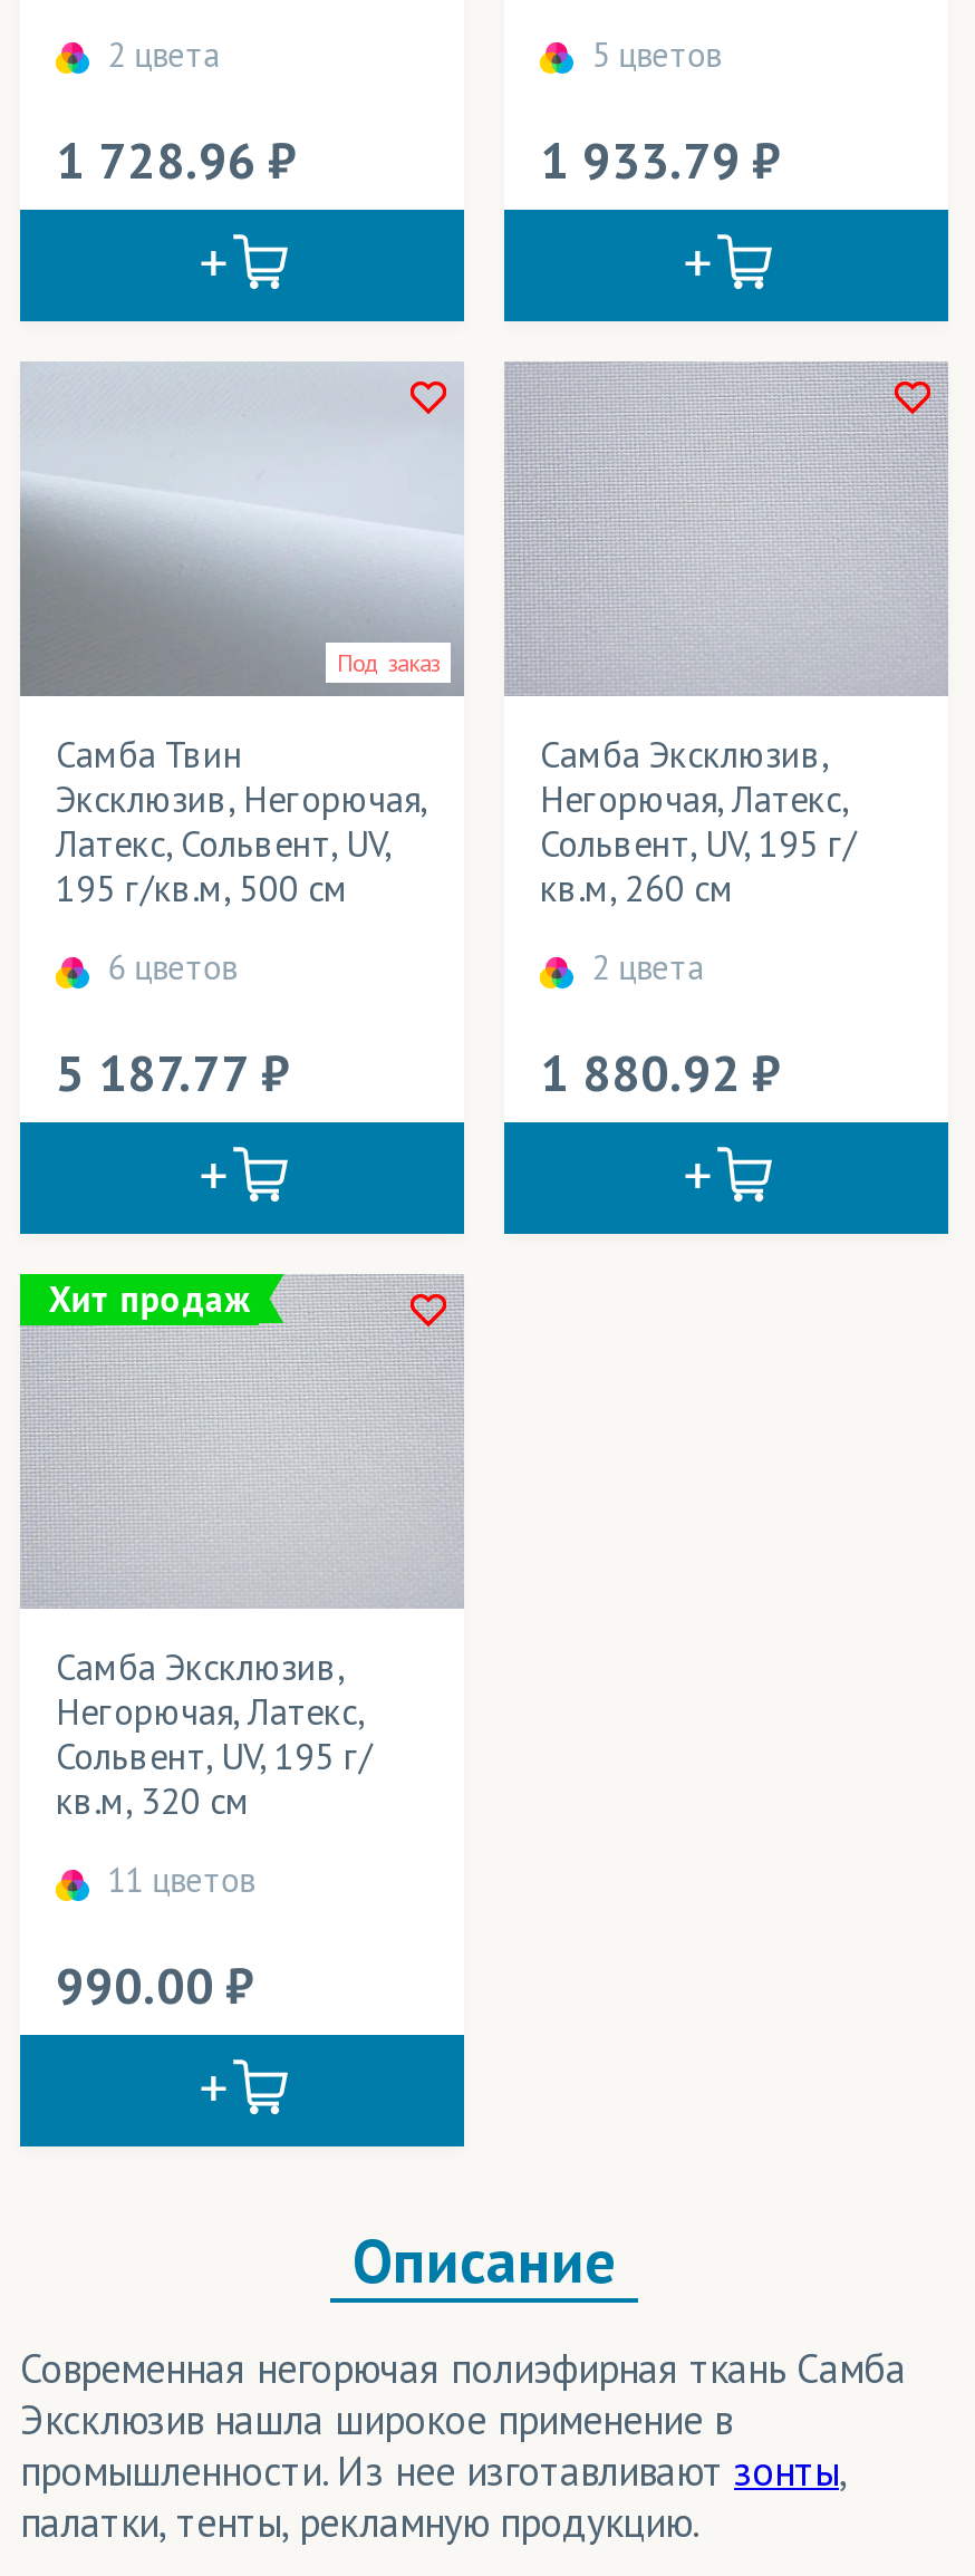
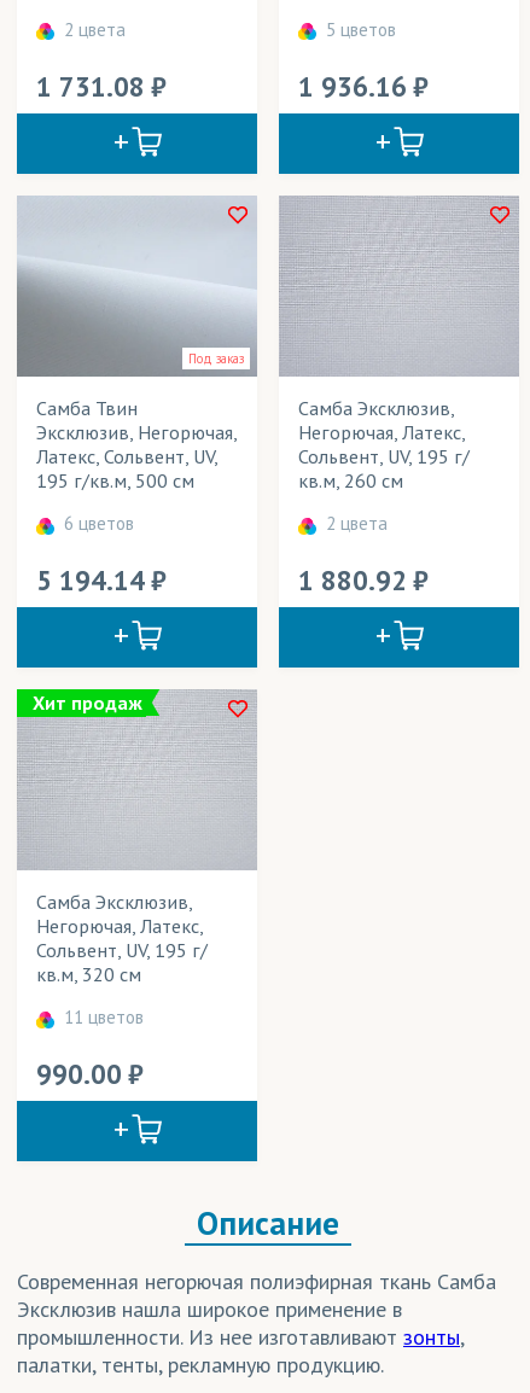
- 1 728.96
+ 1 731.08

- 1 933.79
+ 1 936.16

- 5 187.77
+ 5 194.14
